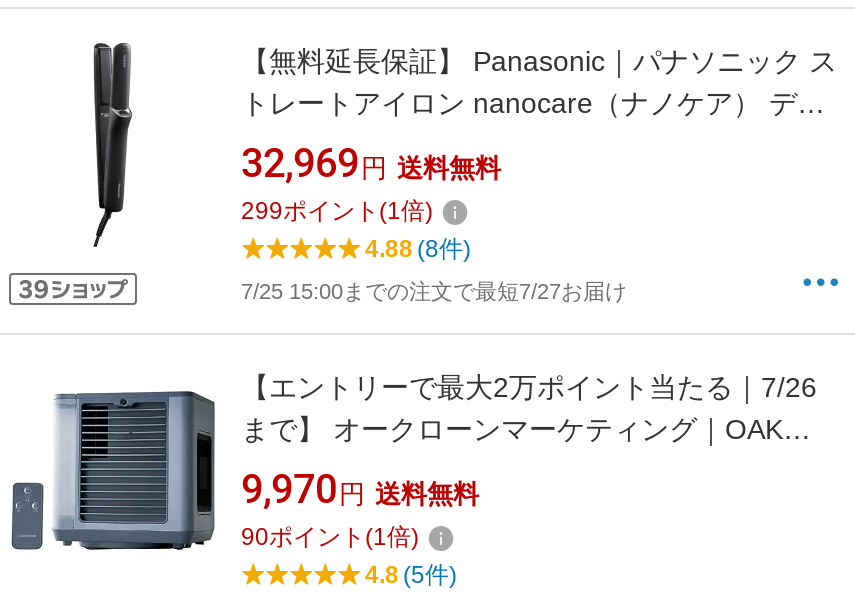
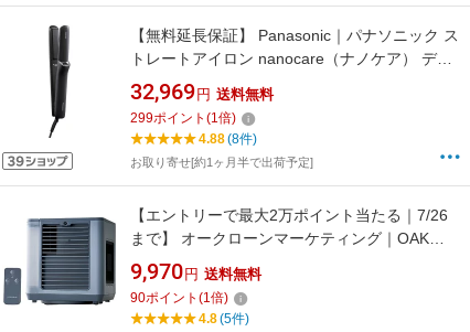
- 7/25 15:00までの注文で最短7/27お届け
+ お取り寄せ[約1ヶ月半で出荷予定]
